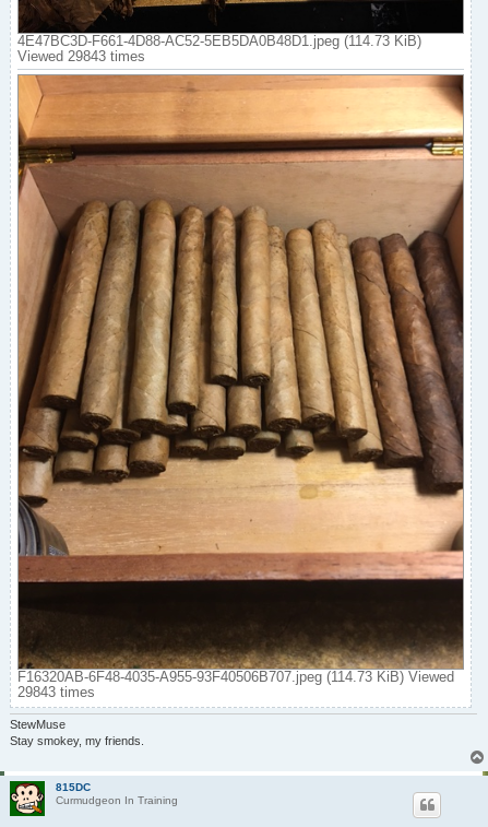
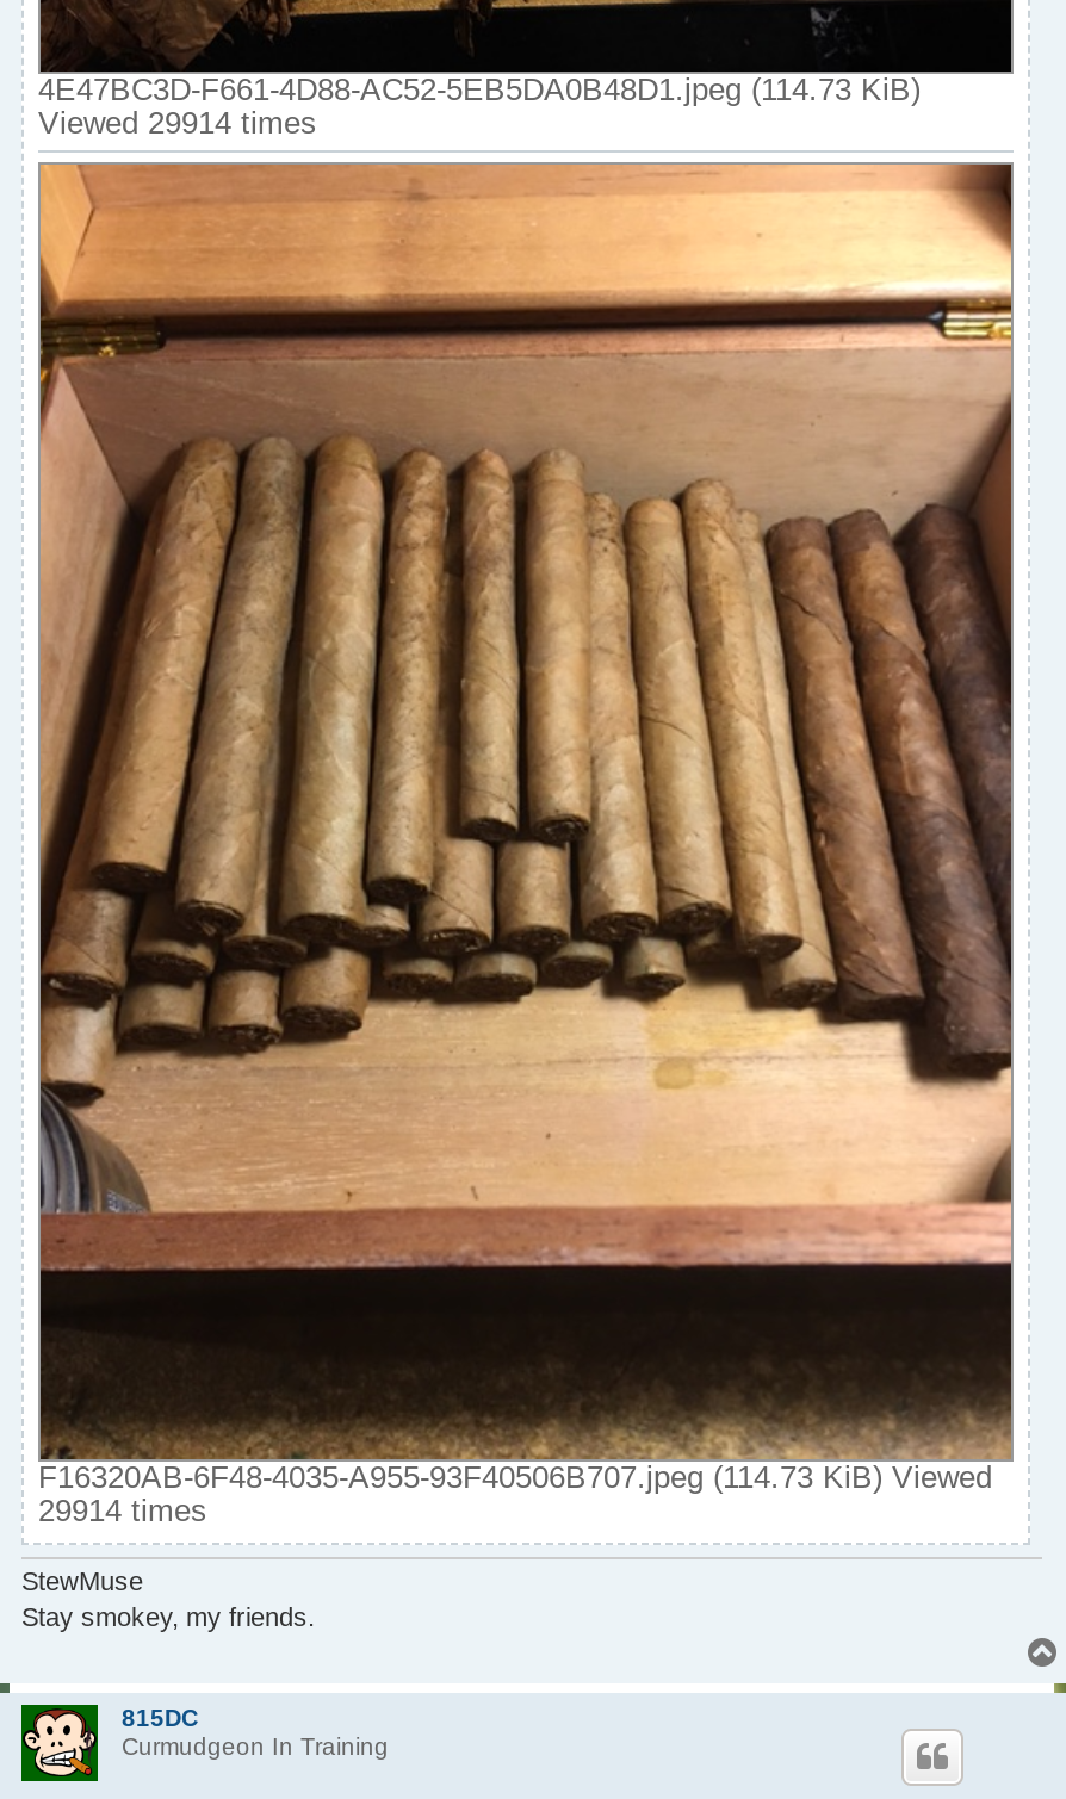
- Viewed 29843 times
+ Viewed 29914 times

- 29843 times
+ 29914 times
